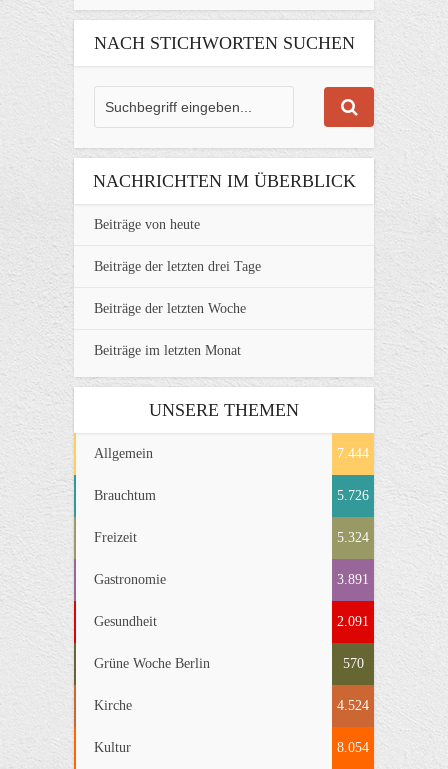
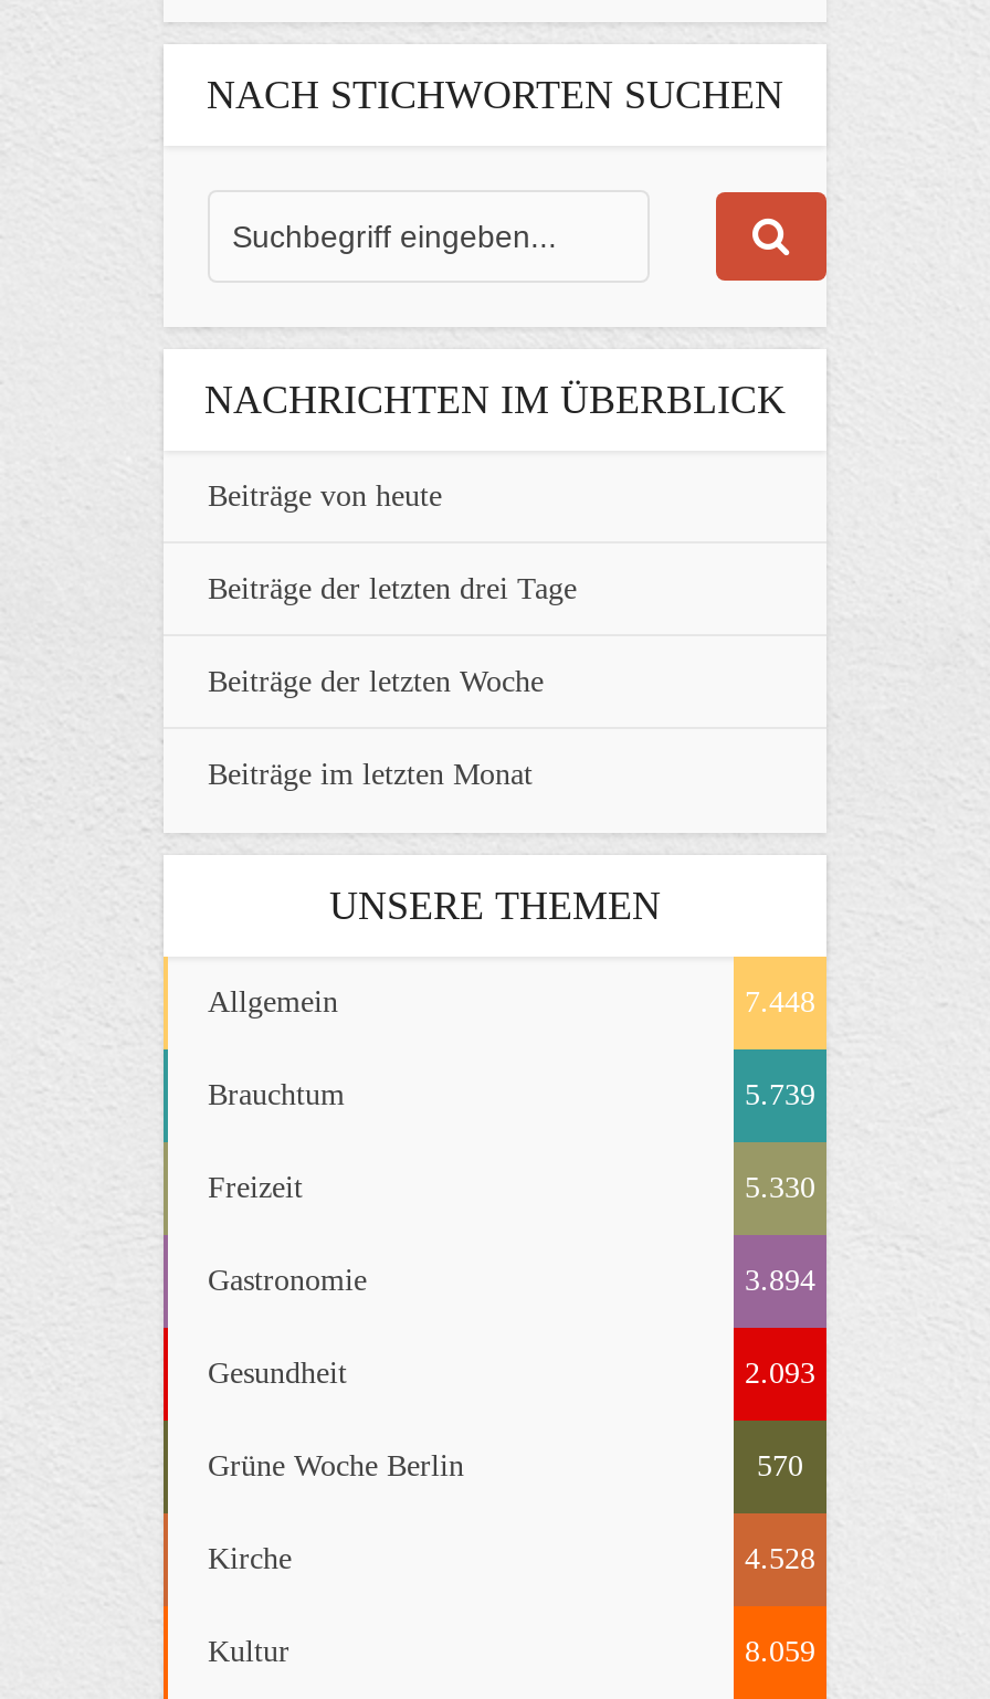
- 7.444
+ 7.448

- 5.726
+ 5.739

- 5.324
+ 5.330

- 3.891
+ 3.894

- 2.091
+ 2.093

- 4.524
+ 4.528

- 8.054
+ 8.059
